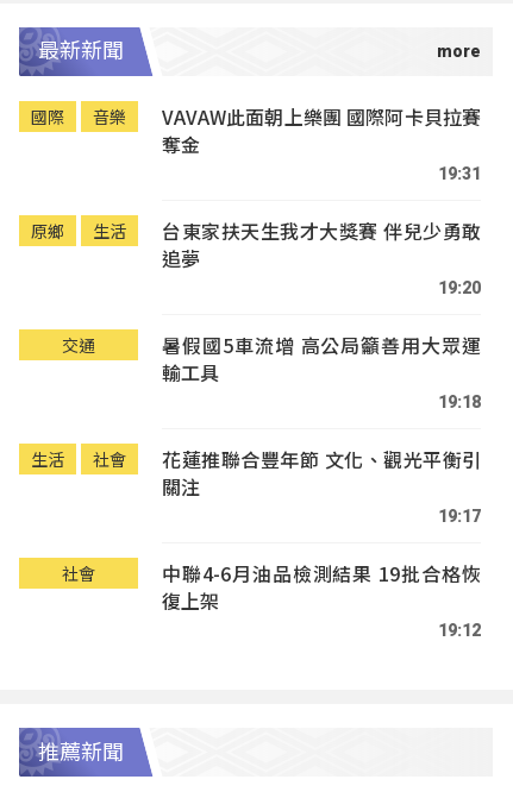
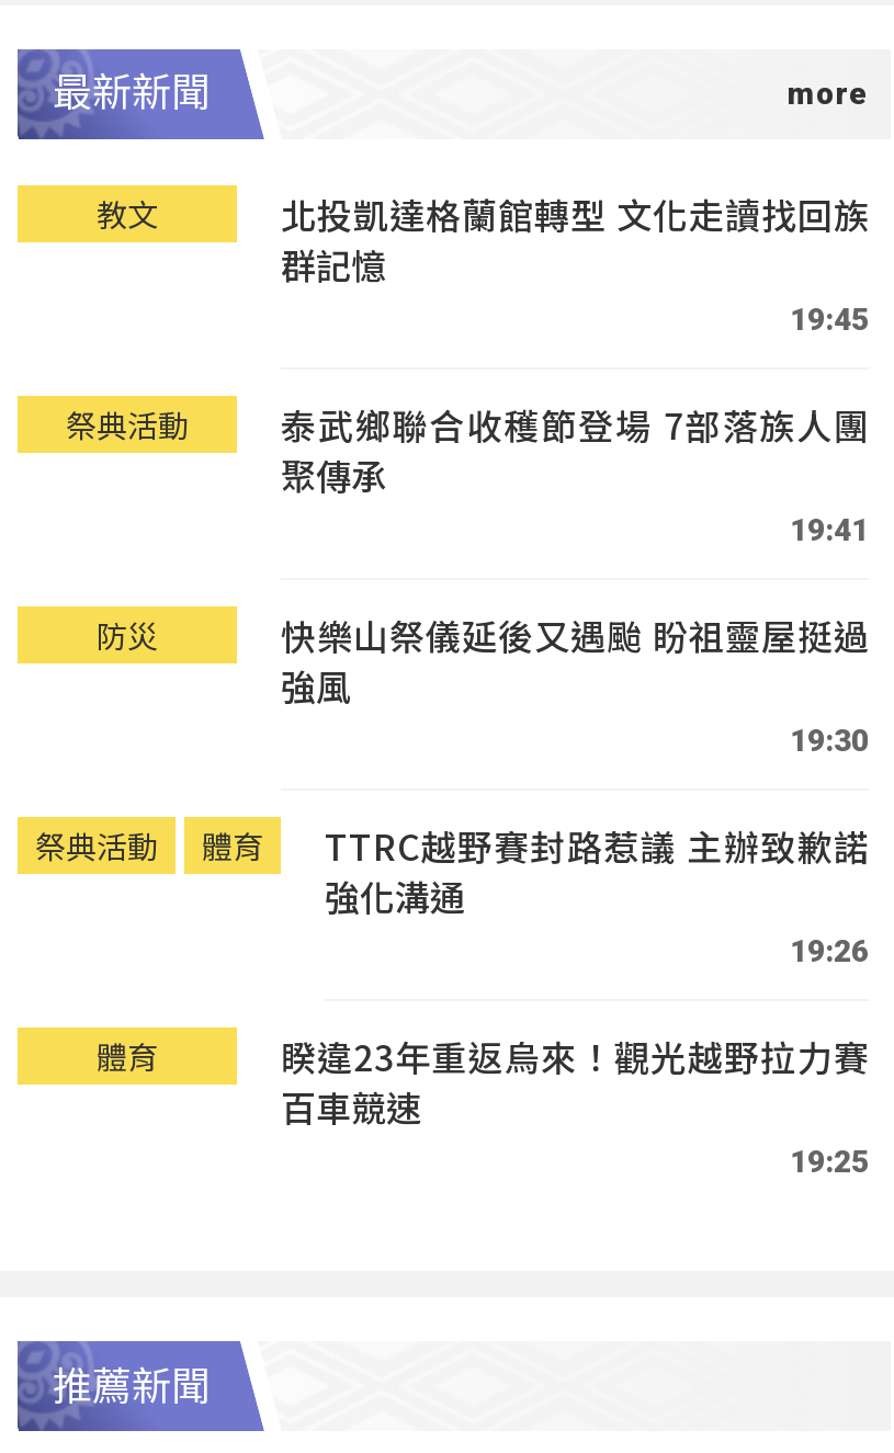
- 國際
- 音樂
- VAVAW此面朝上樂團 國際阿卡貝拉賽
- 奪金
- 19:31
+ 教文
+ 北投凱達格蘭館轉型 文化走讀找回族
+ 群記憶
+ 19:45

- 原鄉
- 生活
- 台東家扶天生我才大獎賽 伴兒少勇敢
- 追夢
- 19:20
+ 祭典活動
+ 泰武鄉聯合收穫節登場 7部落族人團
+ 聚傳承
+ 19:41

- 交通
- 暑假國5車流增 高公局籲善用大眾運
- 輸工具
- 19:18
+ 防災
+ 快樂山祭儀延後又遇颱 盼祖靈屋挺過
+ 強風
+ 19:30

- 生活
- 社會
- 花蓮推聯合豐年節 文化、觀光平衡引
- 關注
- 19:17
+ 祭典活動
+ 體育
+ TTRC越野賽封路惹議 主辦致歉諾
+ 強化溝通
+ 19:26

- 社會
- 中聯4-6月油品檢測結果 19批合格恢
- 復上架
- 19:12
+ 體育
+ 睽違23年重返烏來！觀光越野拉力賽
+ 百車競速
+ 19:25
